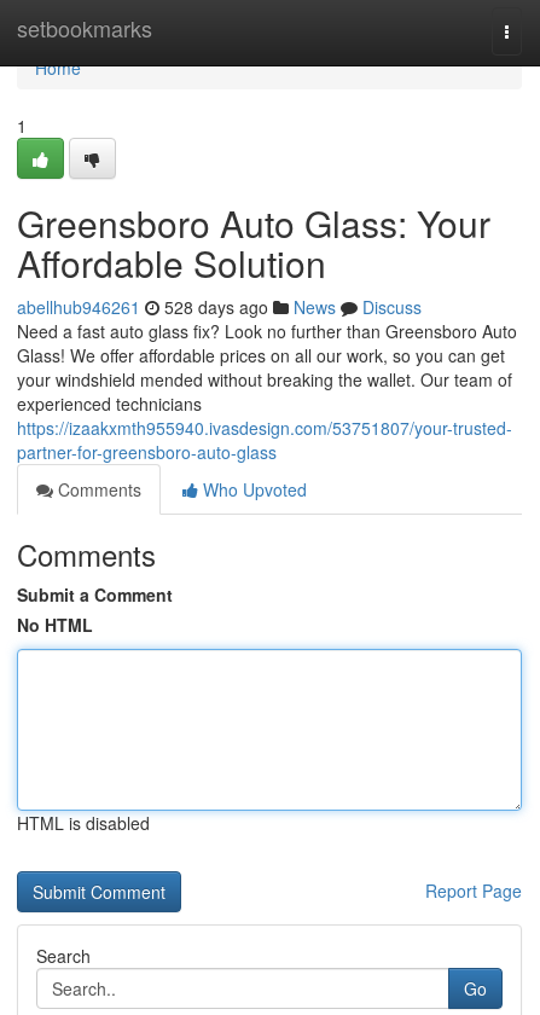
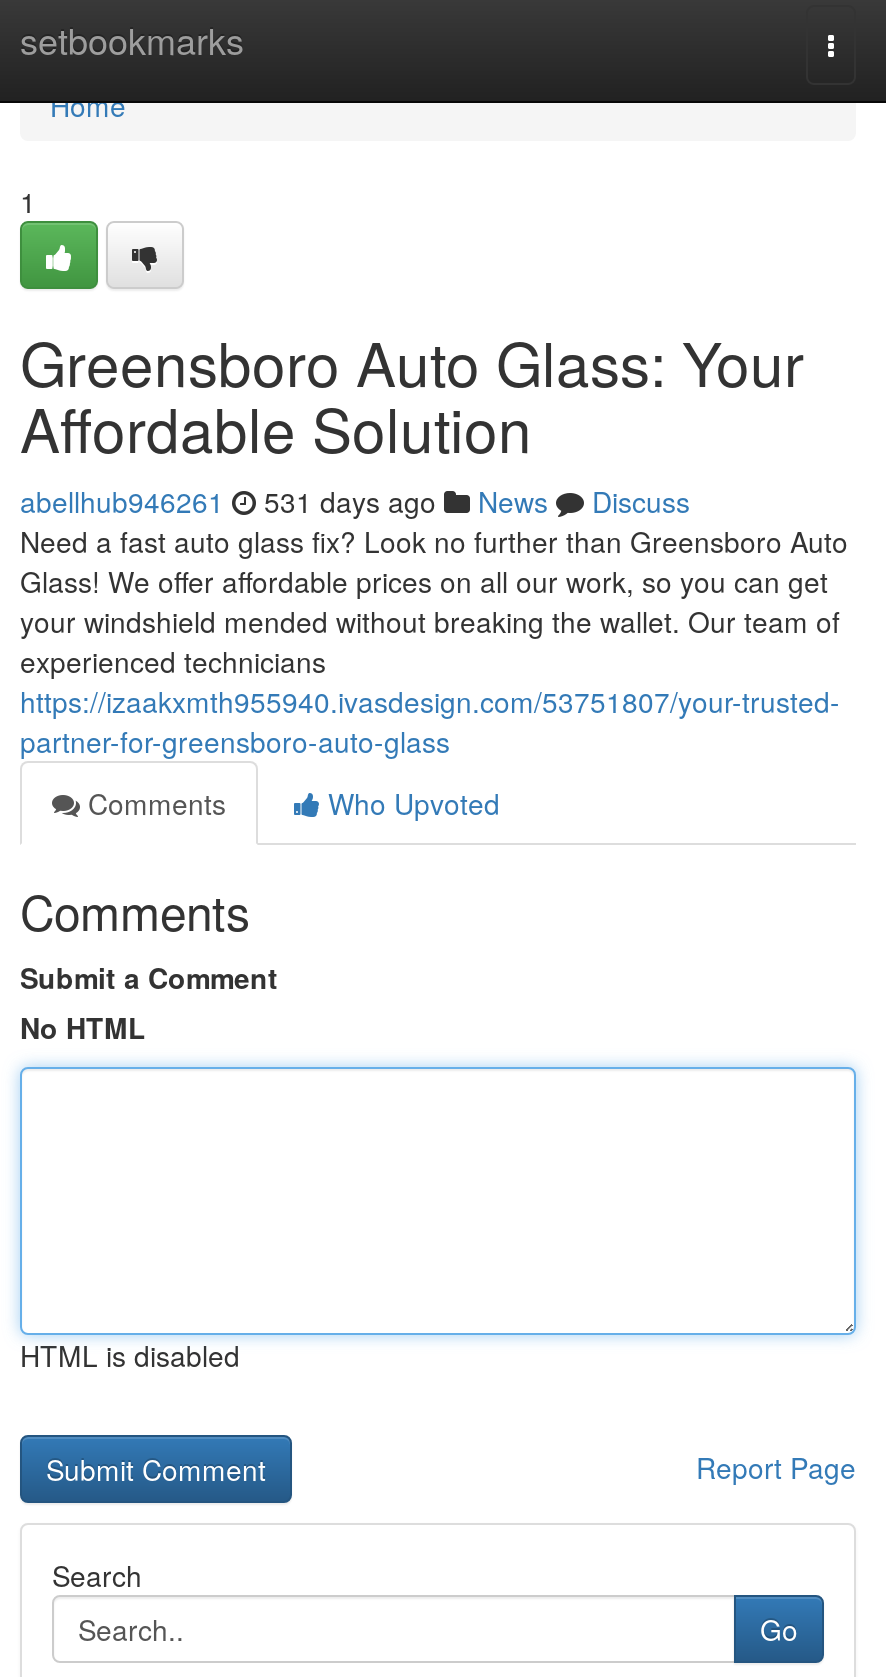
- abellhub946261 528 days ago News Discuss
+ abellhub946261 531 days ago News Discuss
